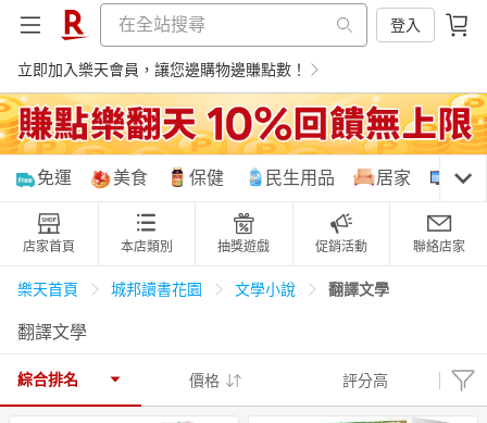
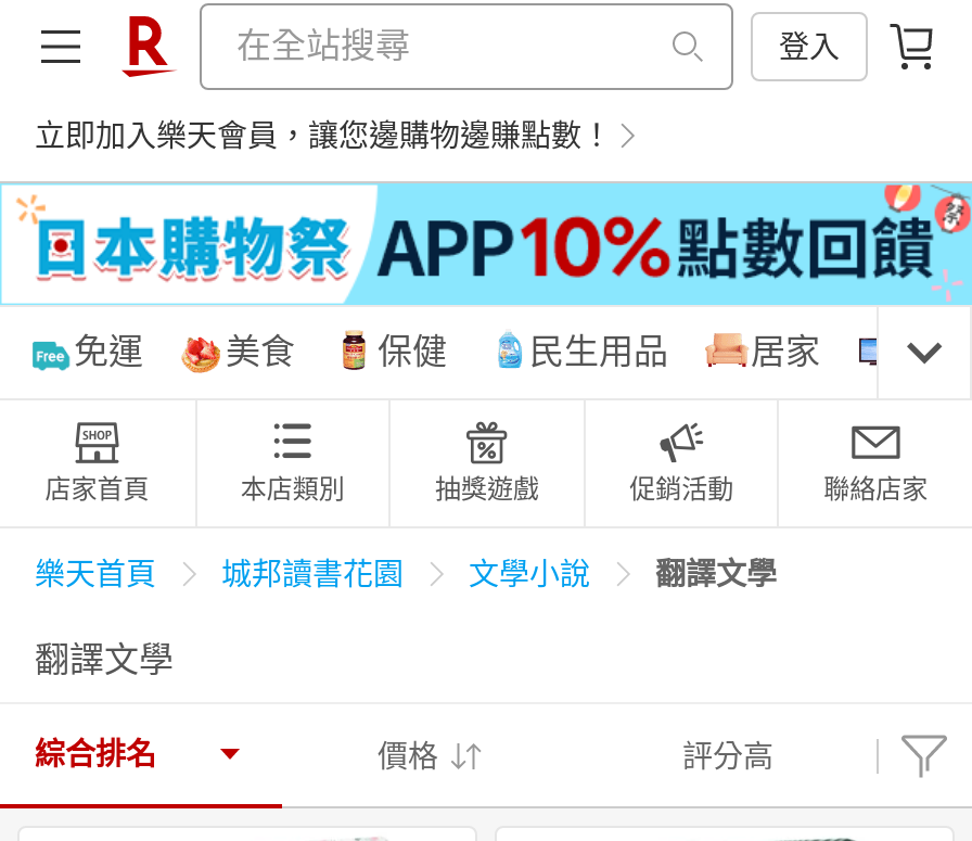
- [image]
+ [image]
